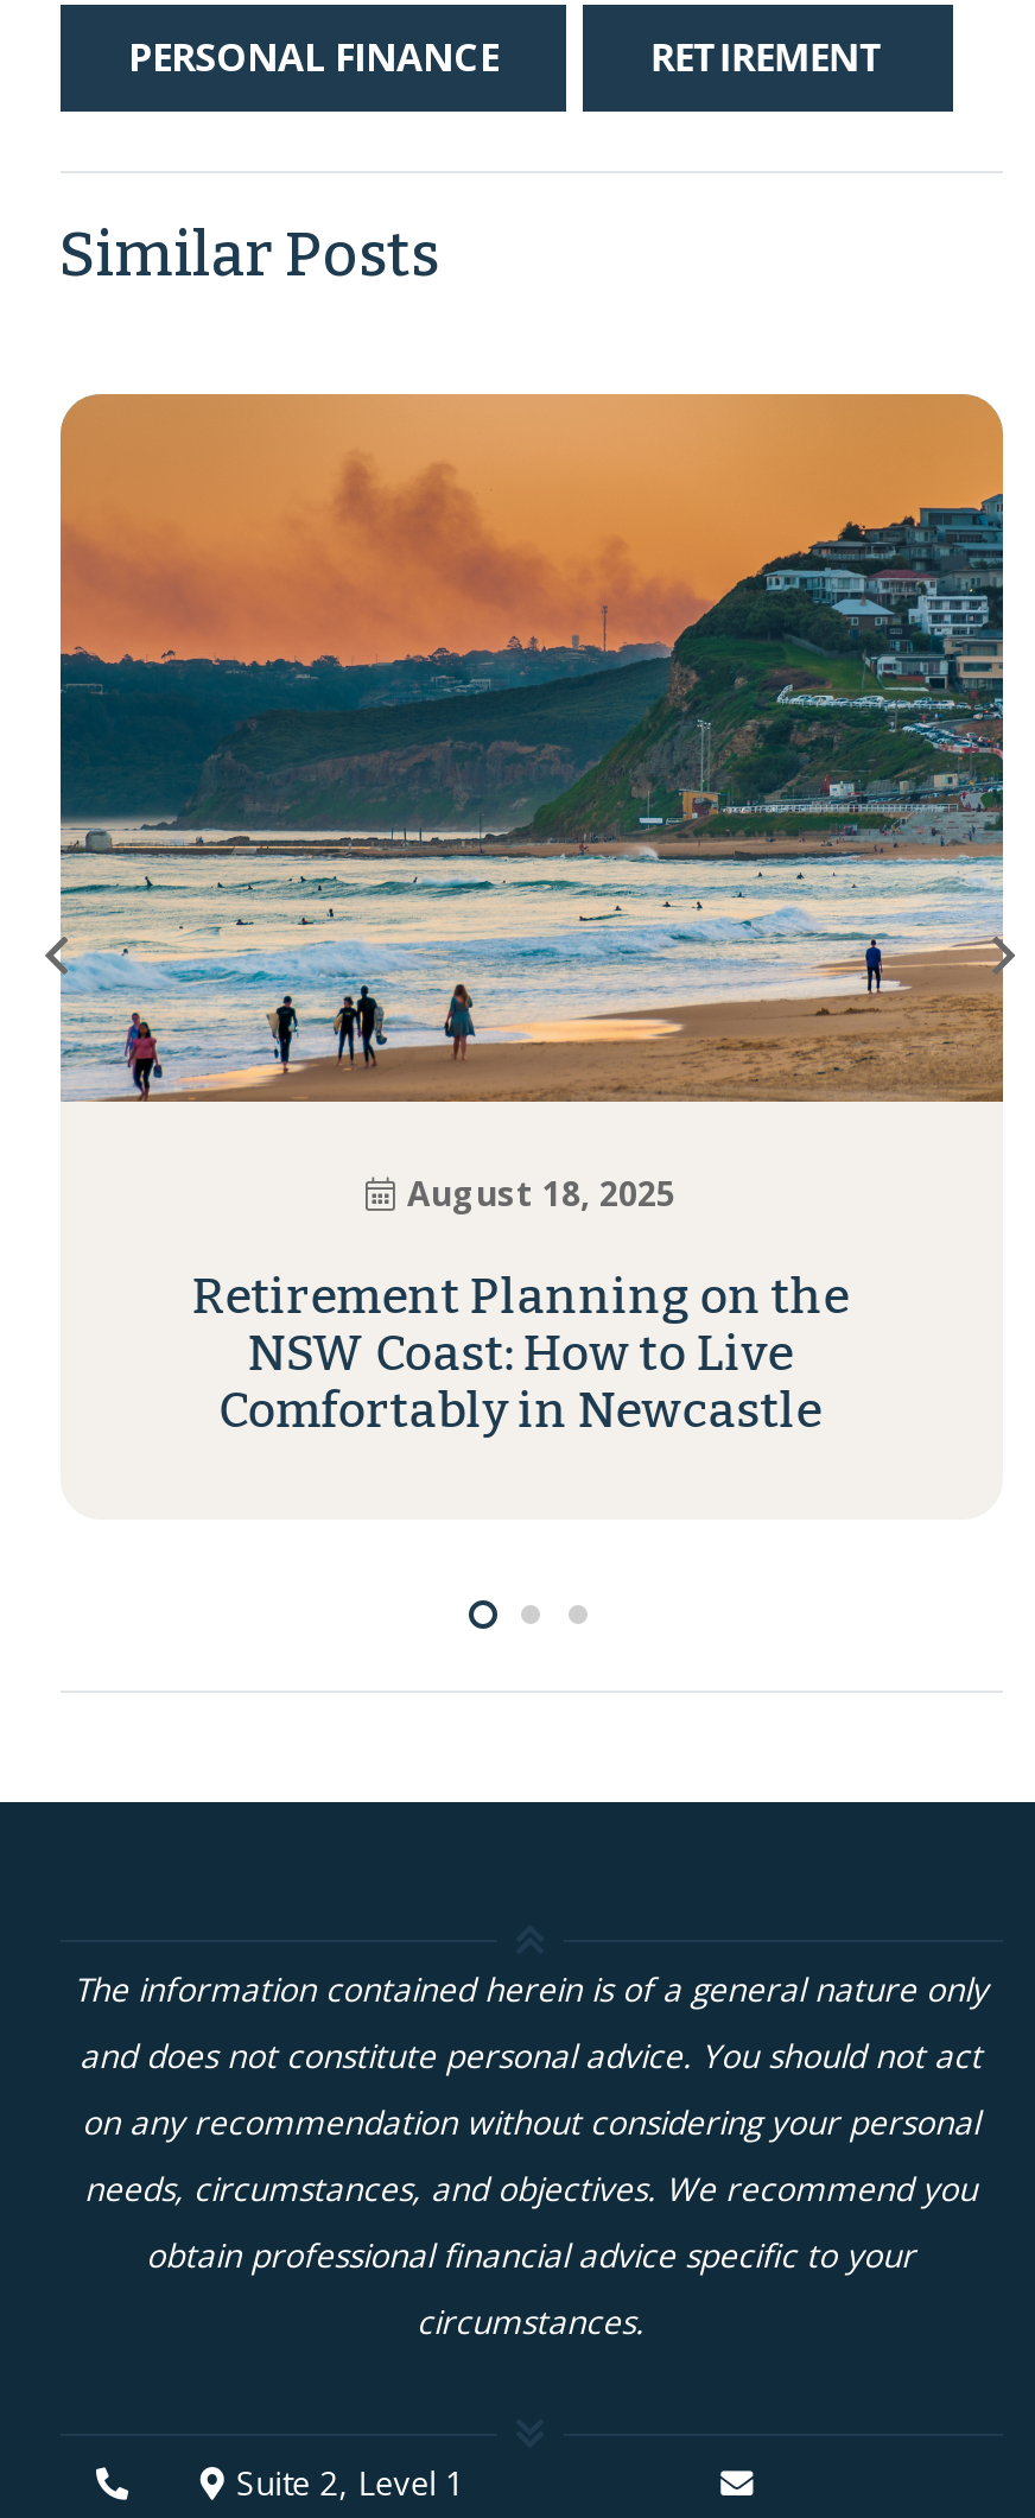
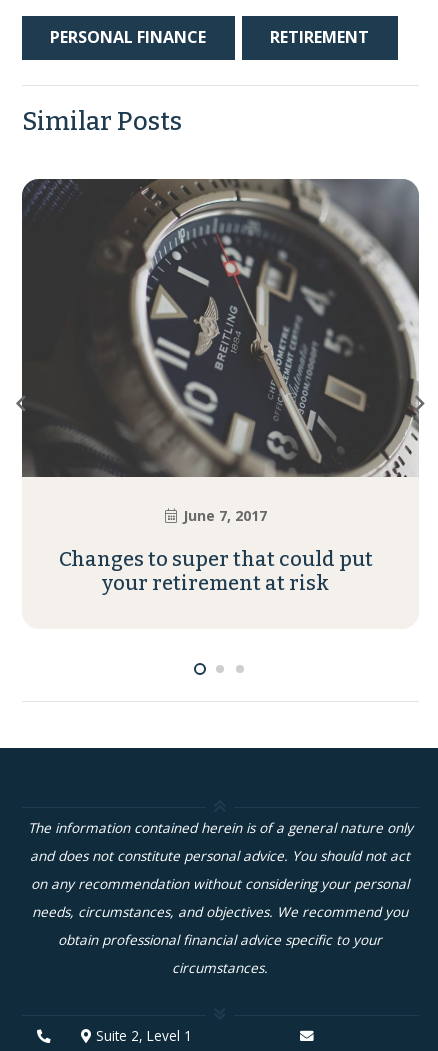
- [image]
- August 18, 2025
+ [image]
+ June 7, 2017

- Retirement Planning on the
- NSW Coast: How to Live
- Comfortably in Newcastle
+ Changes to super that could put
+ your retirement at risk
